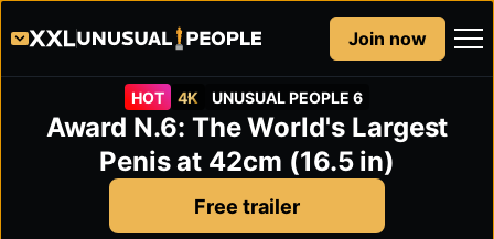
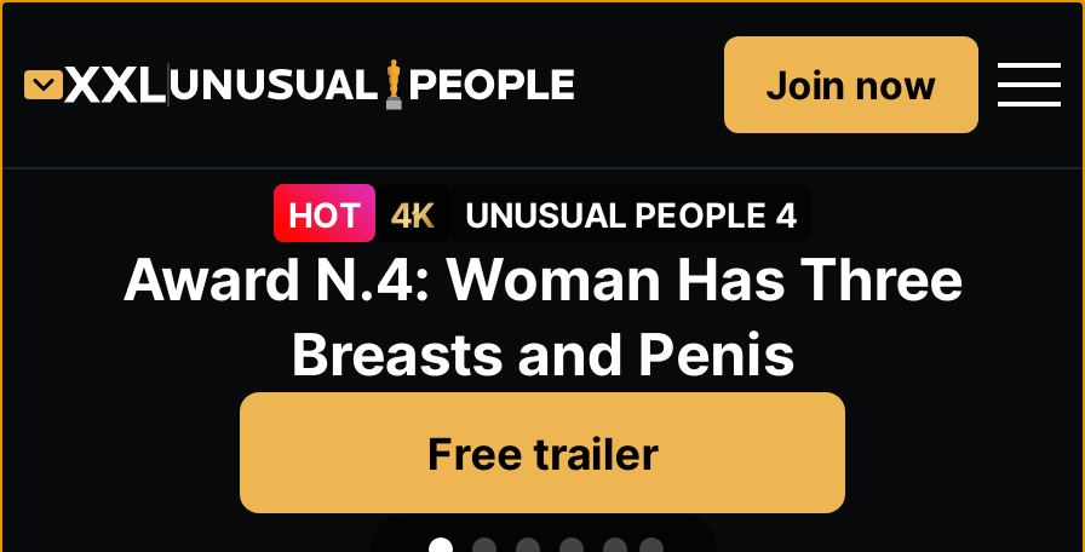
- UNUSUAL PEOPLE 6
- Award N.6: The World's Largest
- Penis at 42cm (16.5 in)
+ UNUSUAL PEOPLE 4
+ Award N.4: Woman Has Three
+ Breasts and Penis
